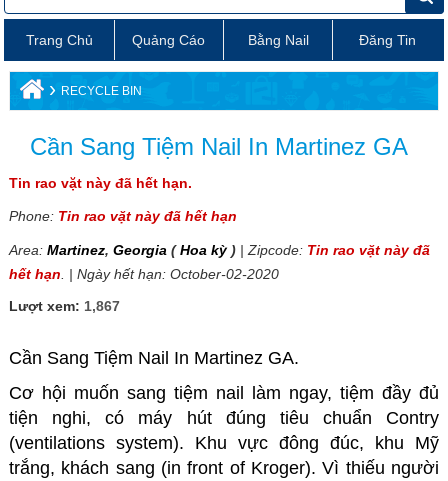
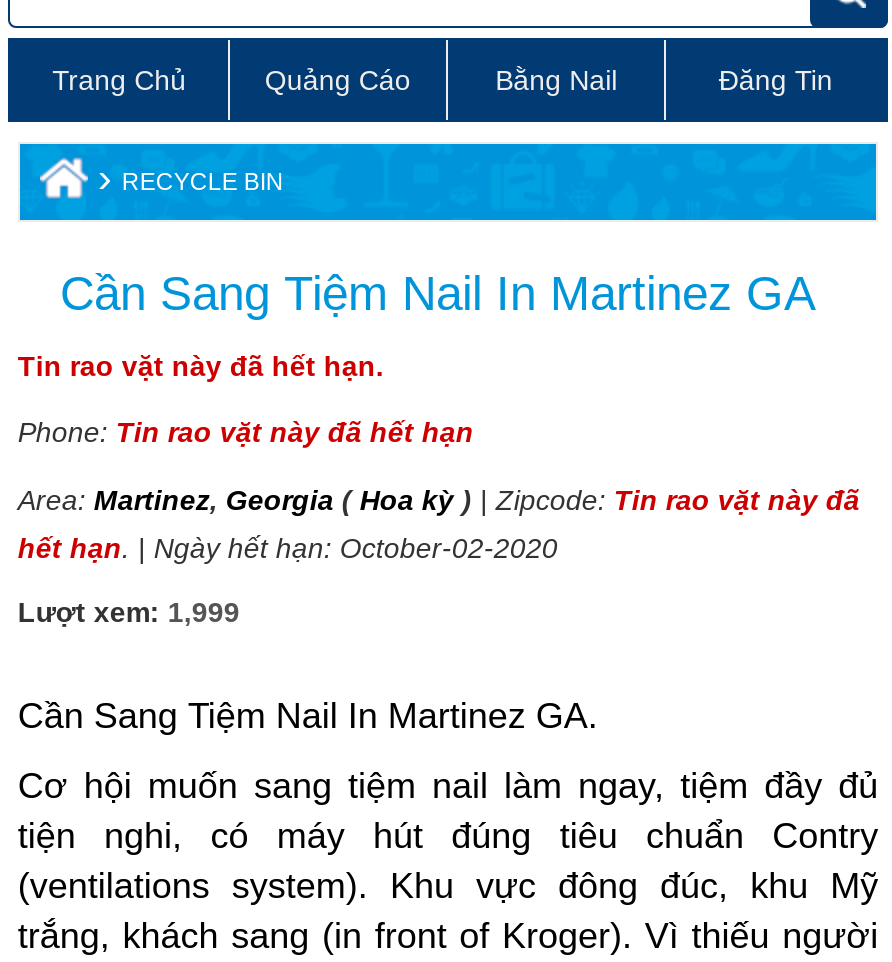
- Lượt xem: 1,867
+ Lượt xem: 1,999
